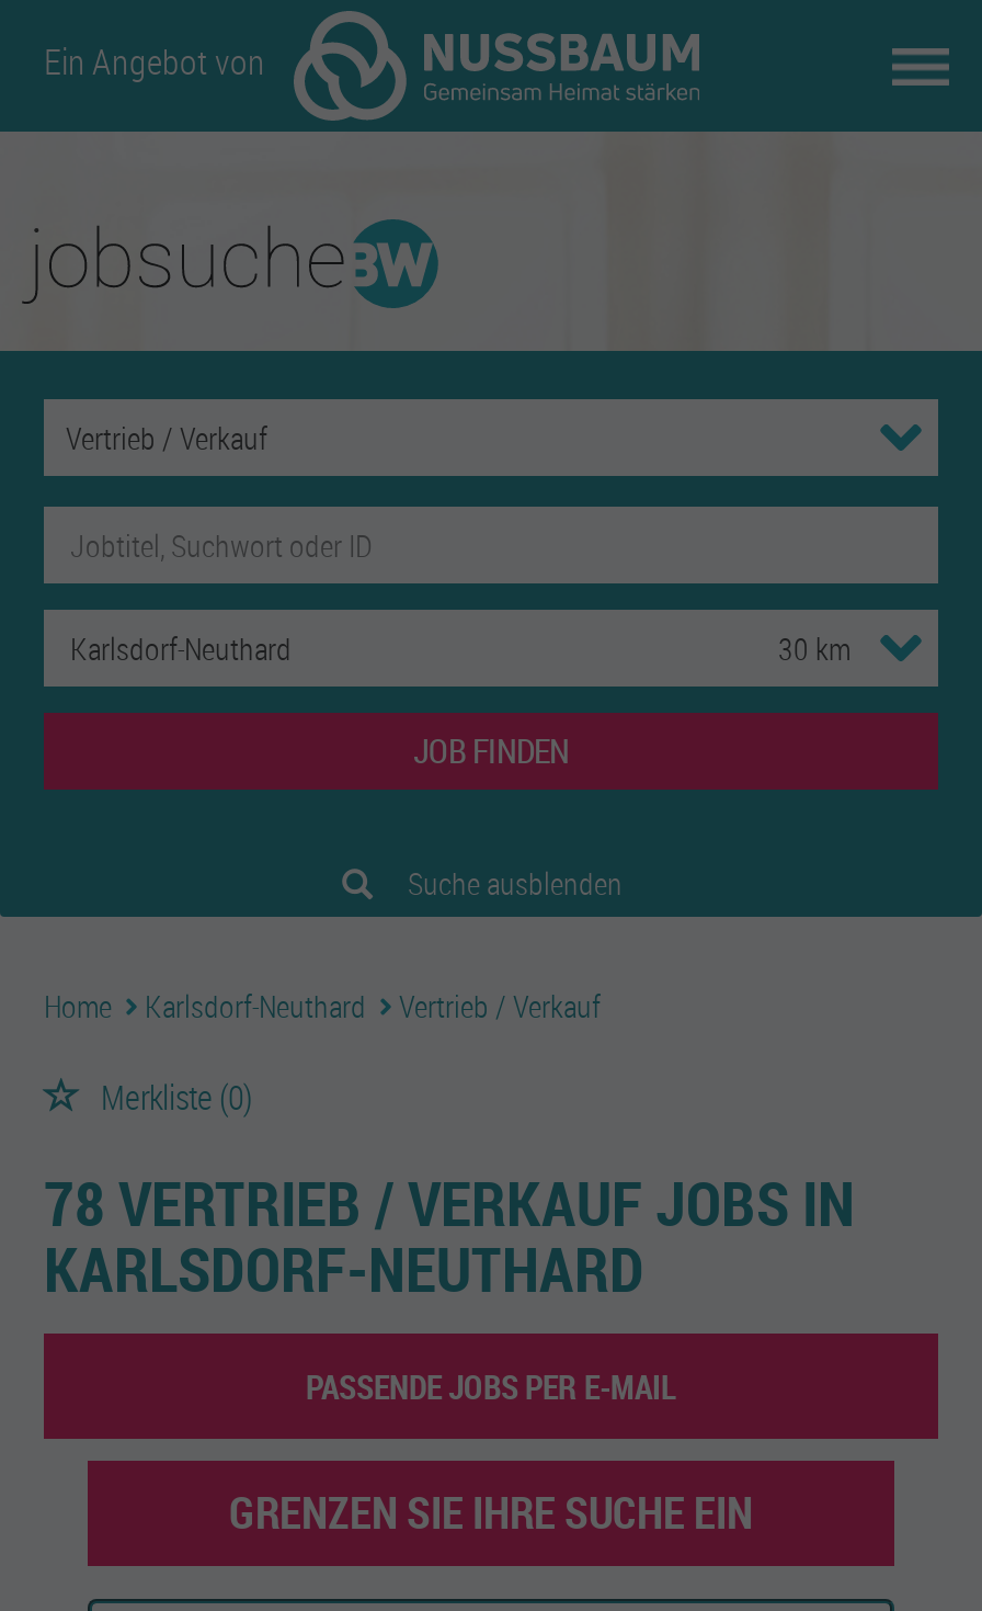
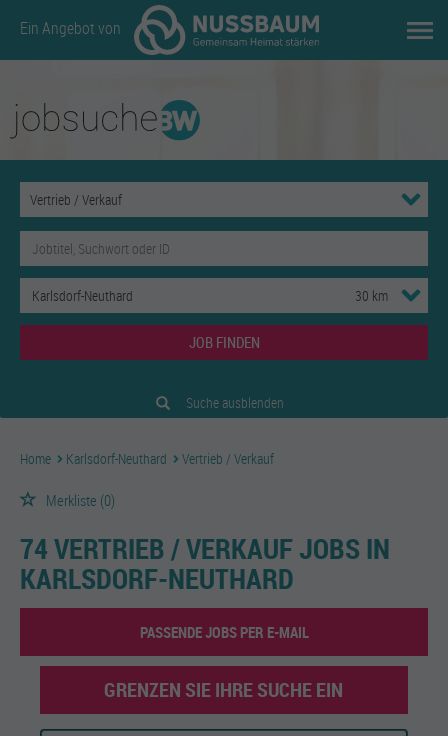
- 78 VERTRIEB / VERKAUF JOBS IN
+ 74 VERTRIEB / VERKAUF JOBS IN
